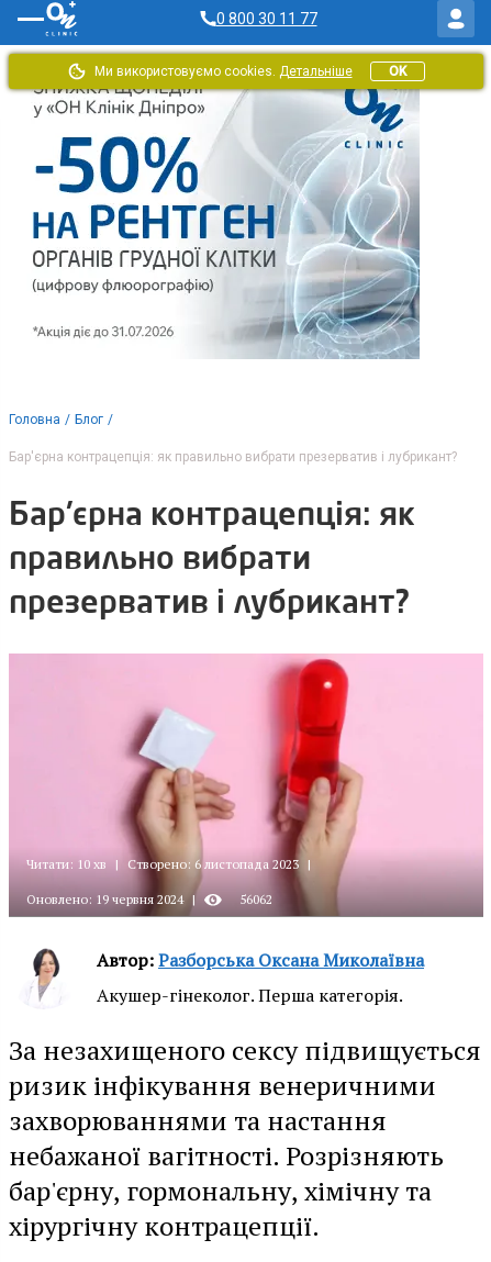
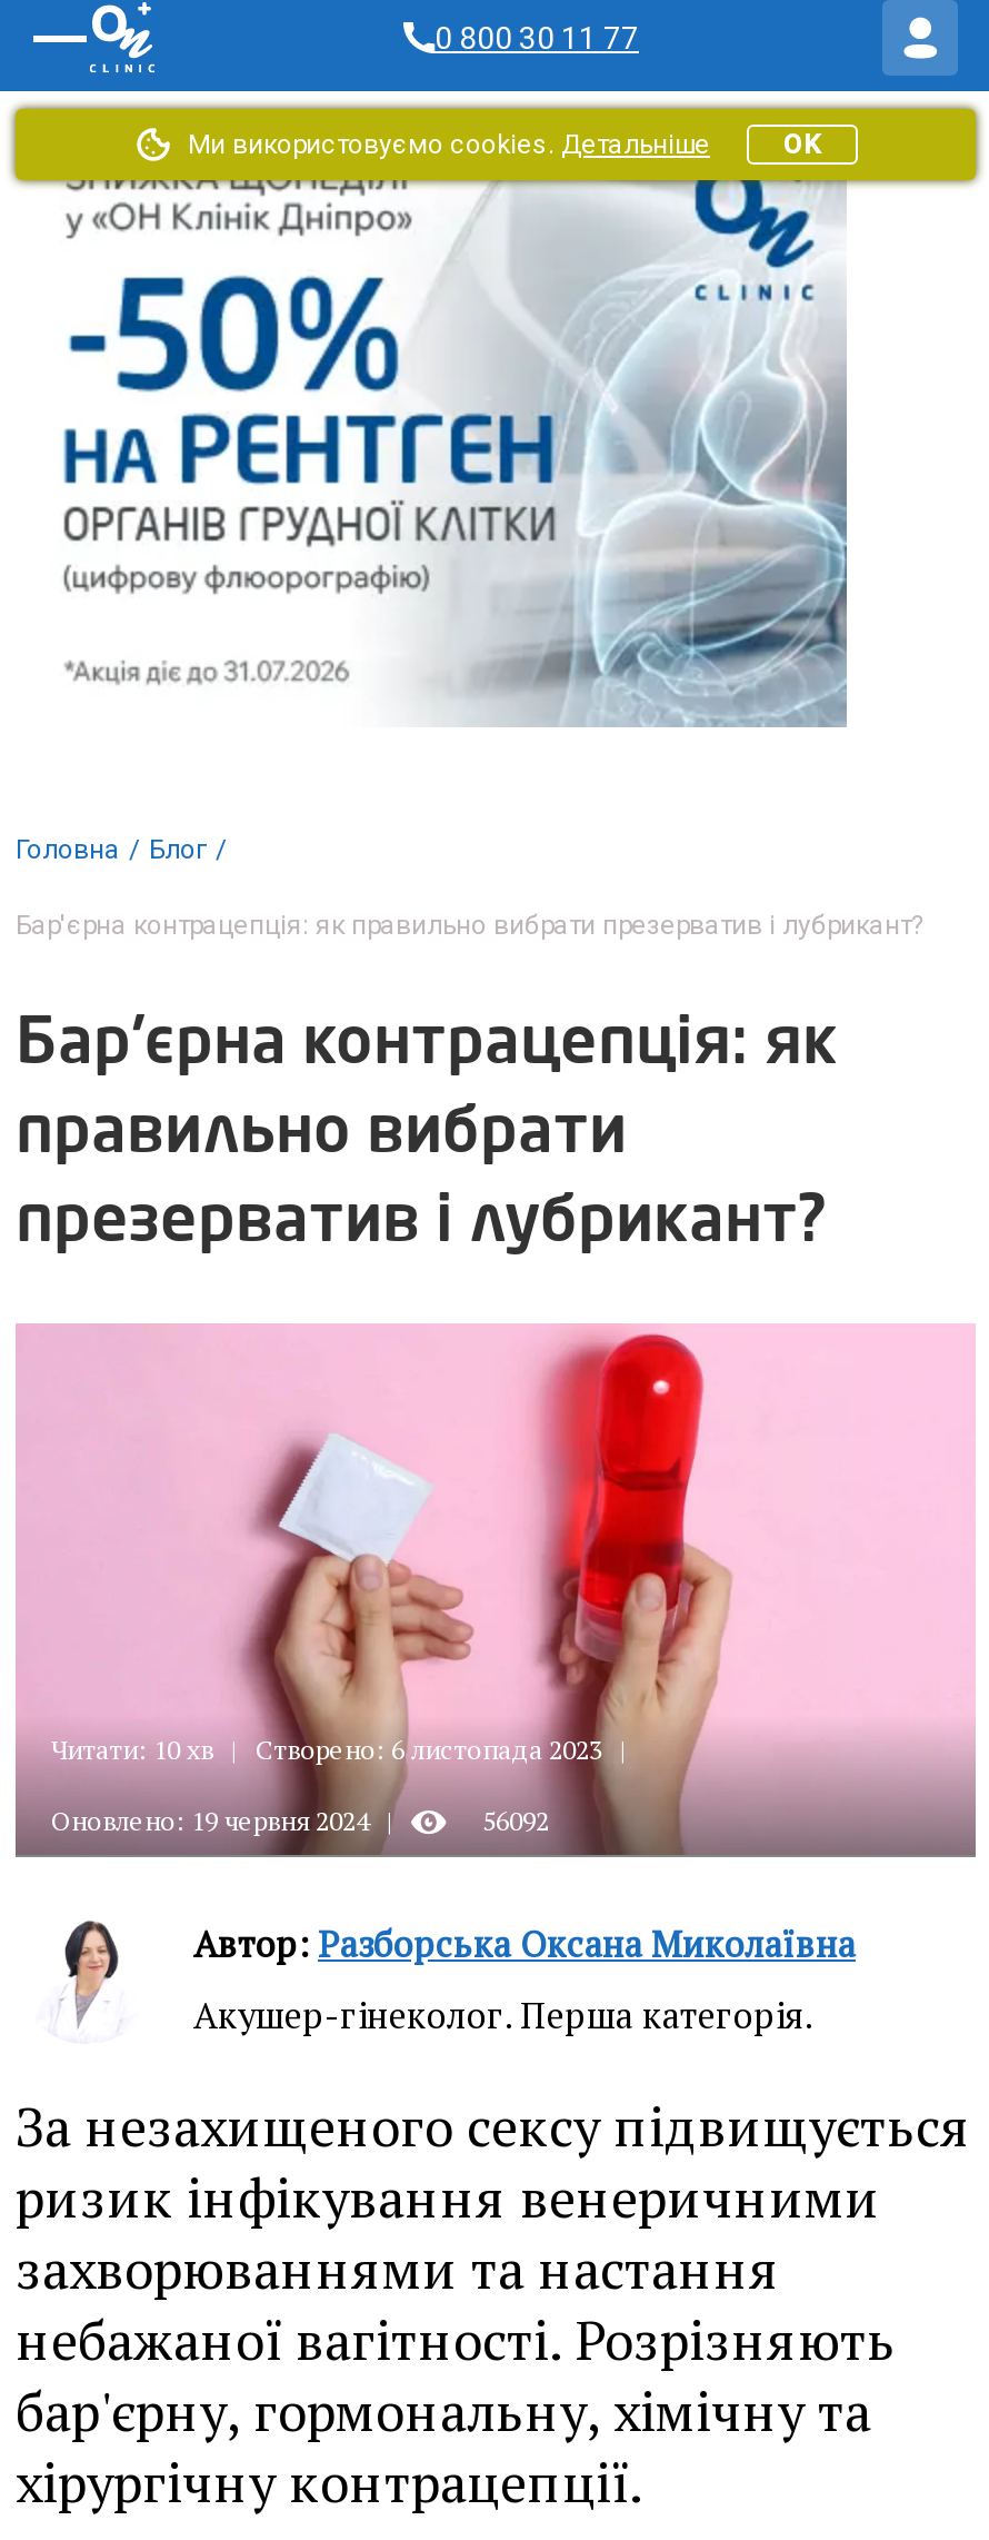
- 56062
+ 56092
